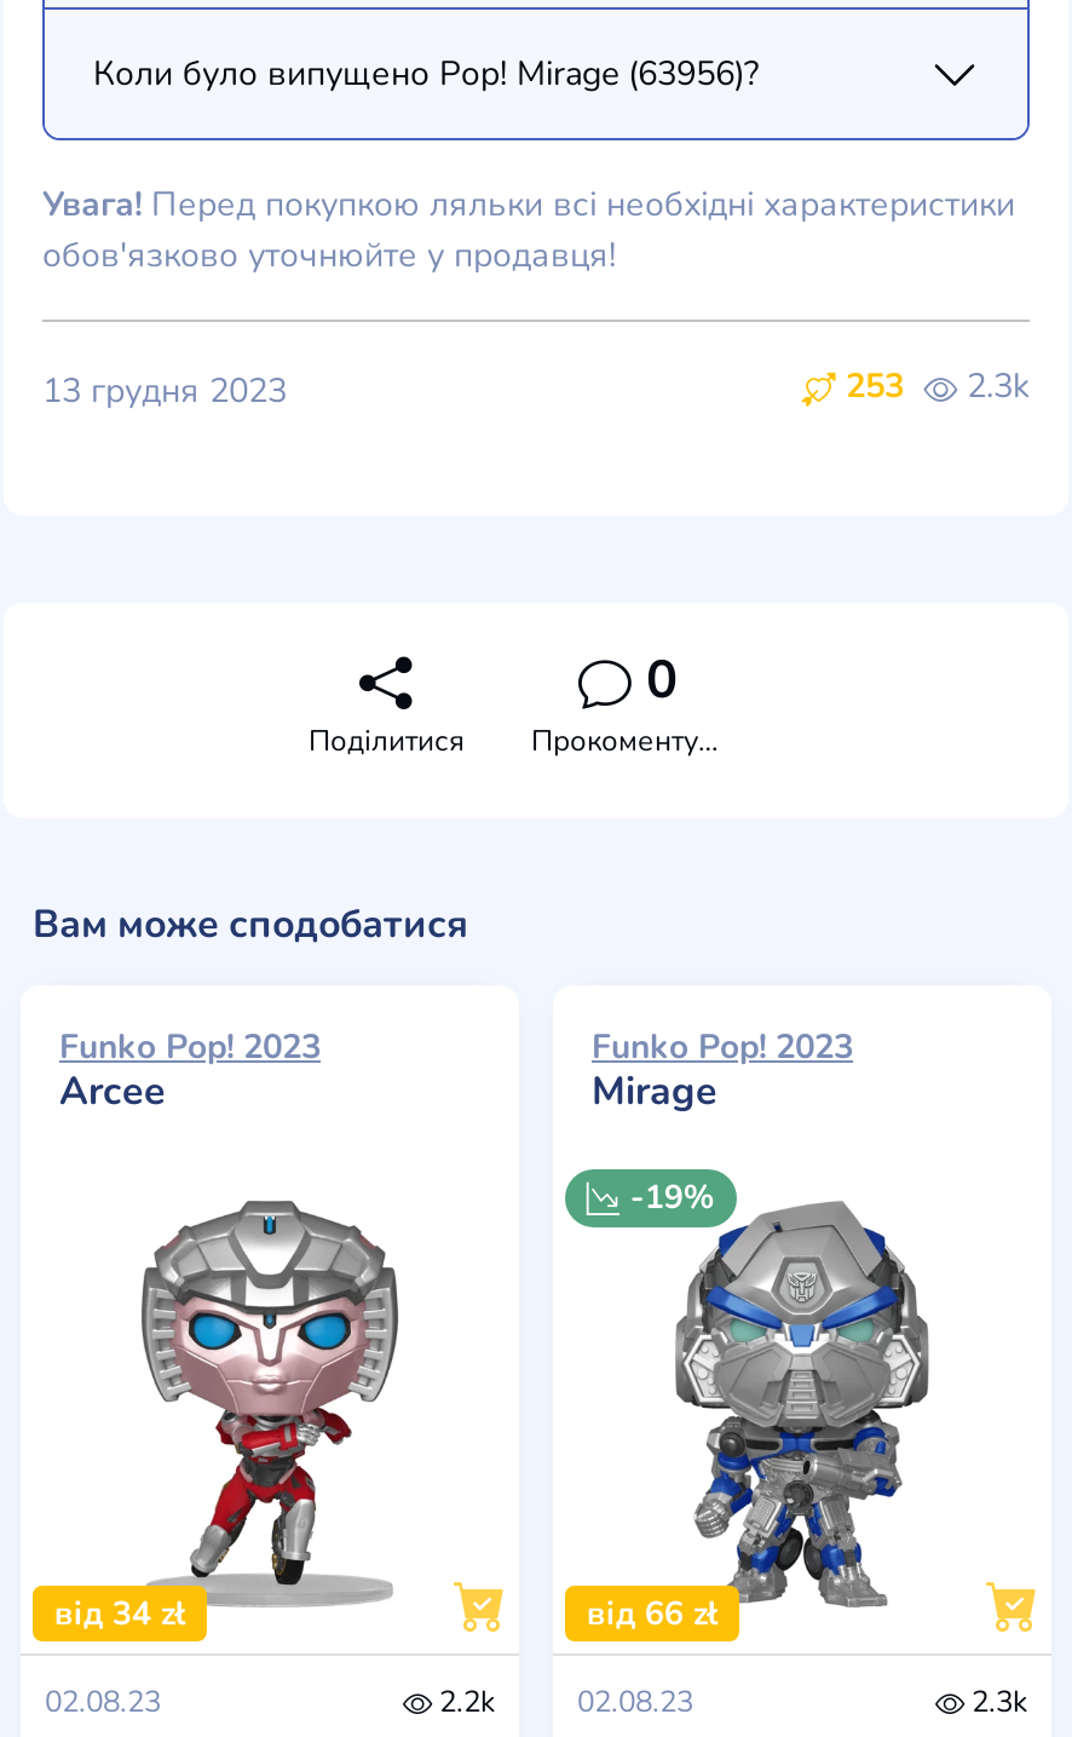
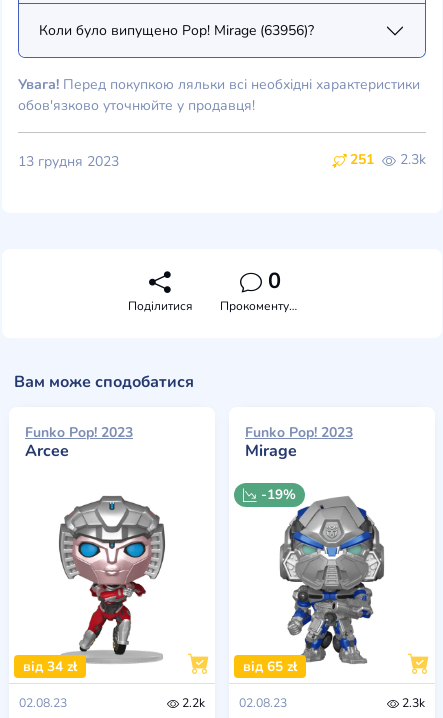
- 253 2.3k
+ 251 2.3k

- від 66 zł
+ від 65 zł
